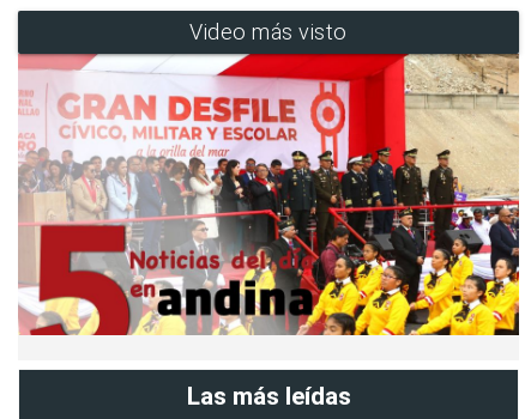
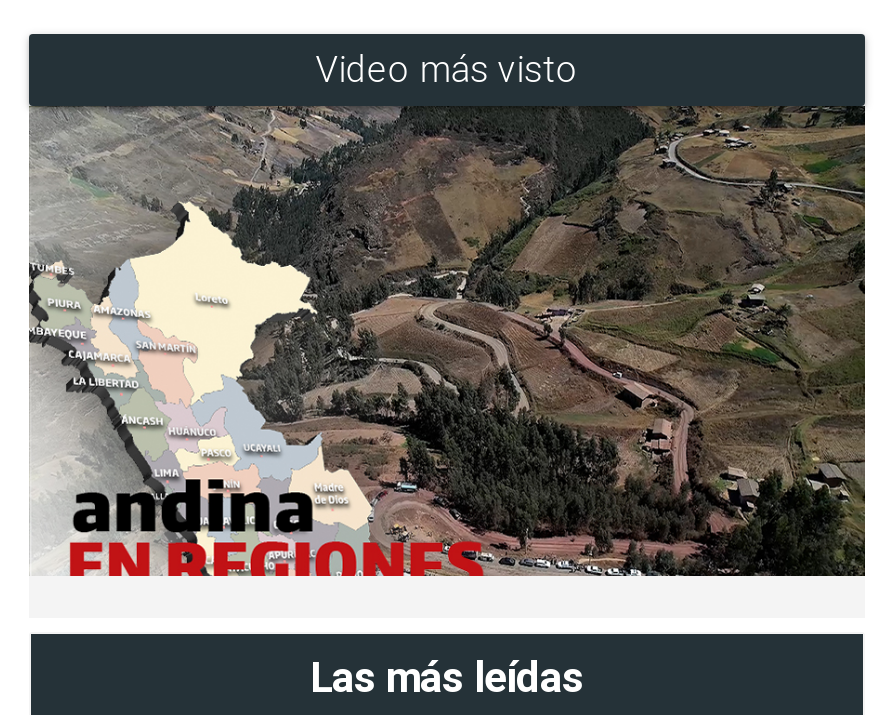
- [image]
+ [image]
